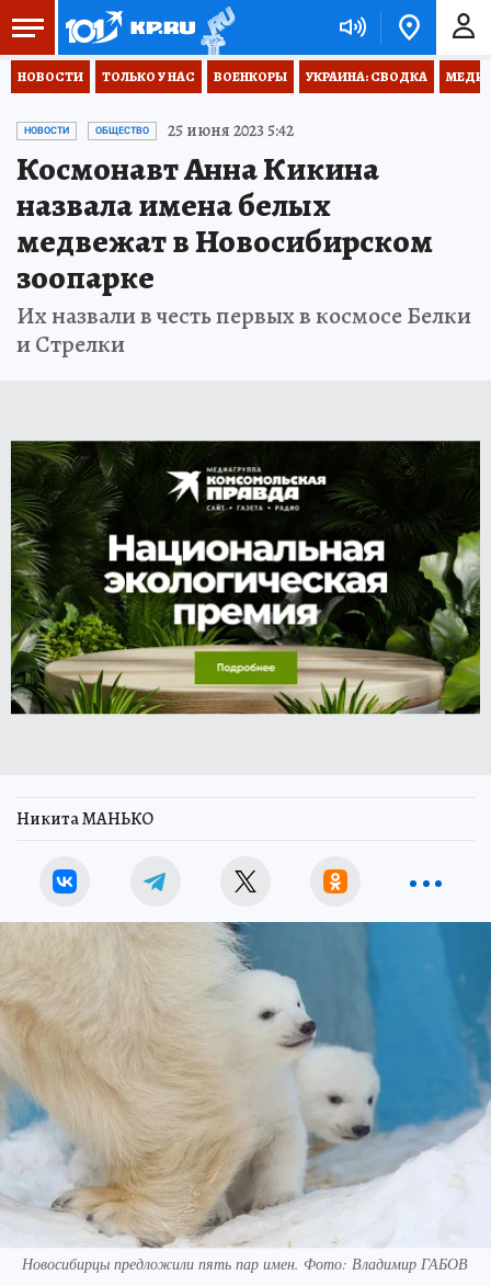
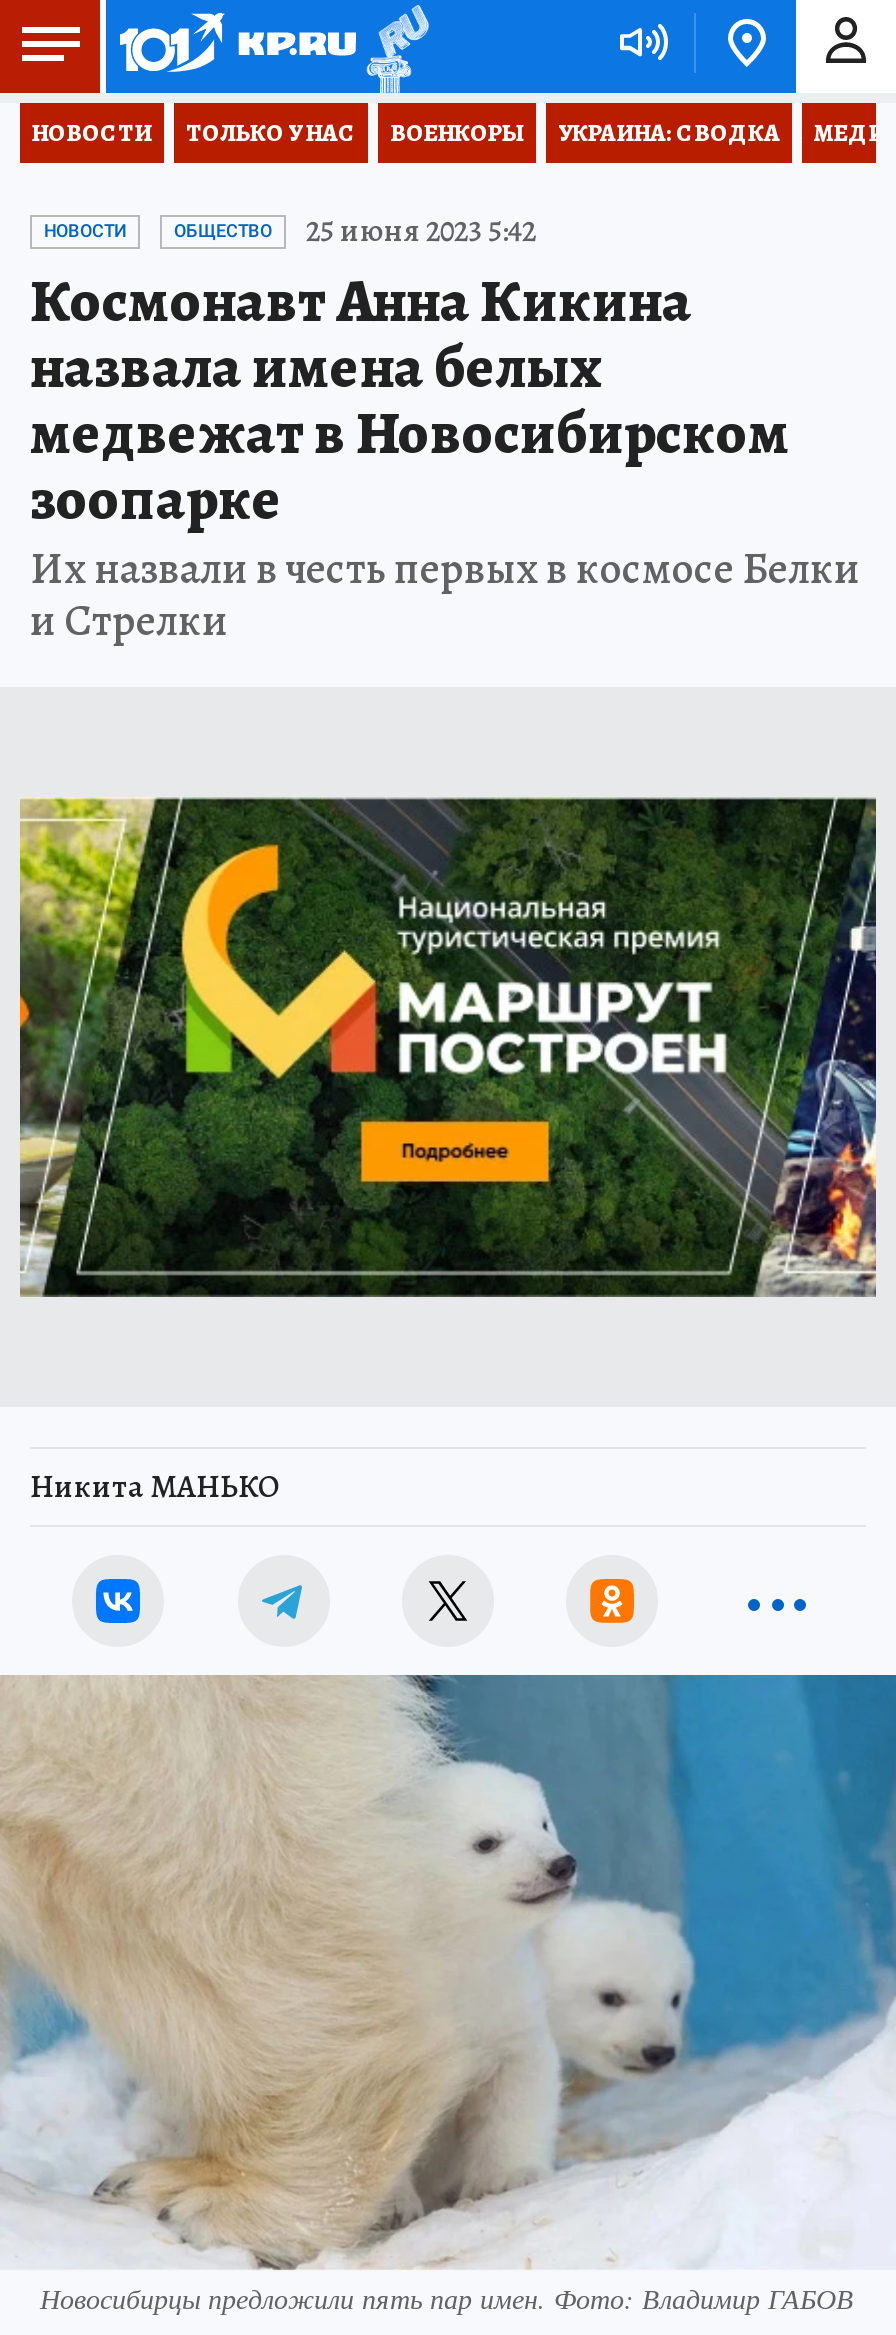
- [image]
+ [image]
